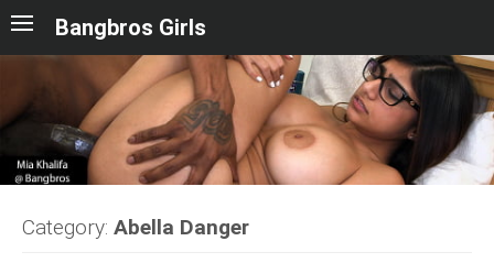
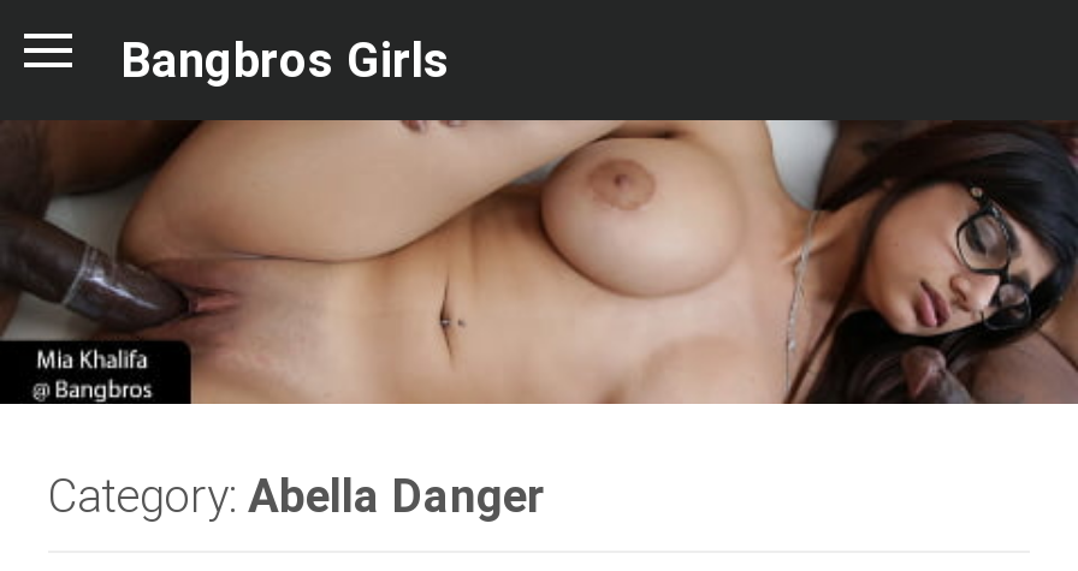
- [image]
+ [image]
